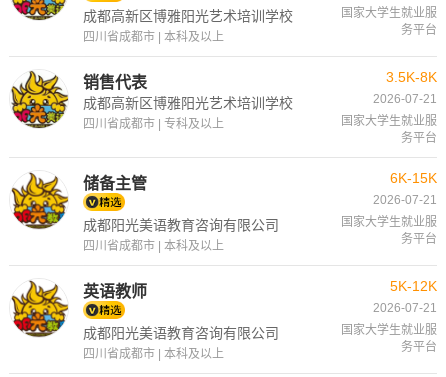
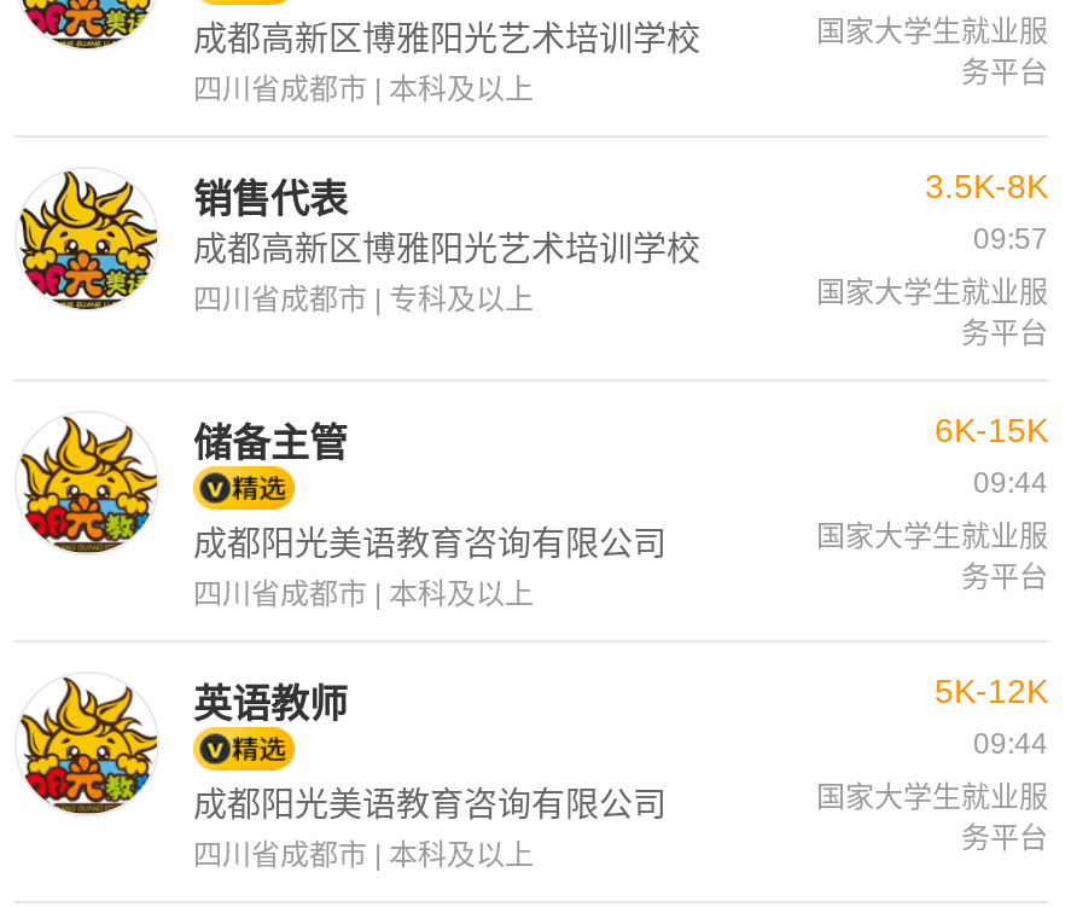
- 2026-07-21
+ 09:57

- 2026-07-21
+ 09:44

- 2026-07-21
+ 09:44
